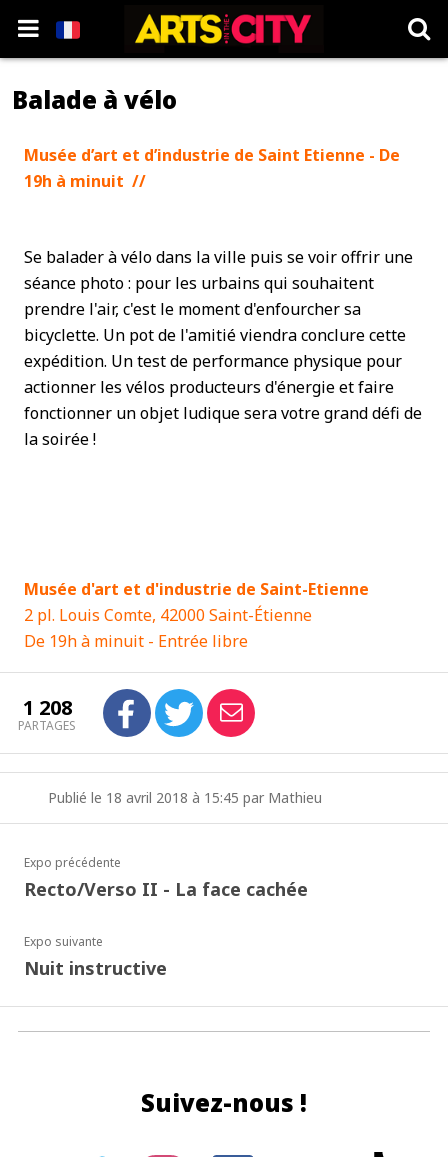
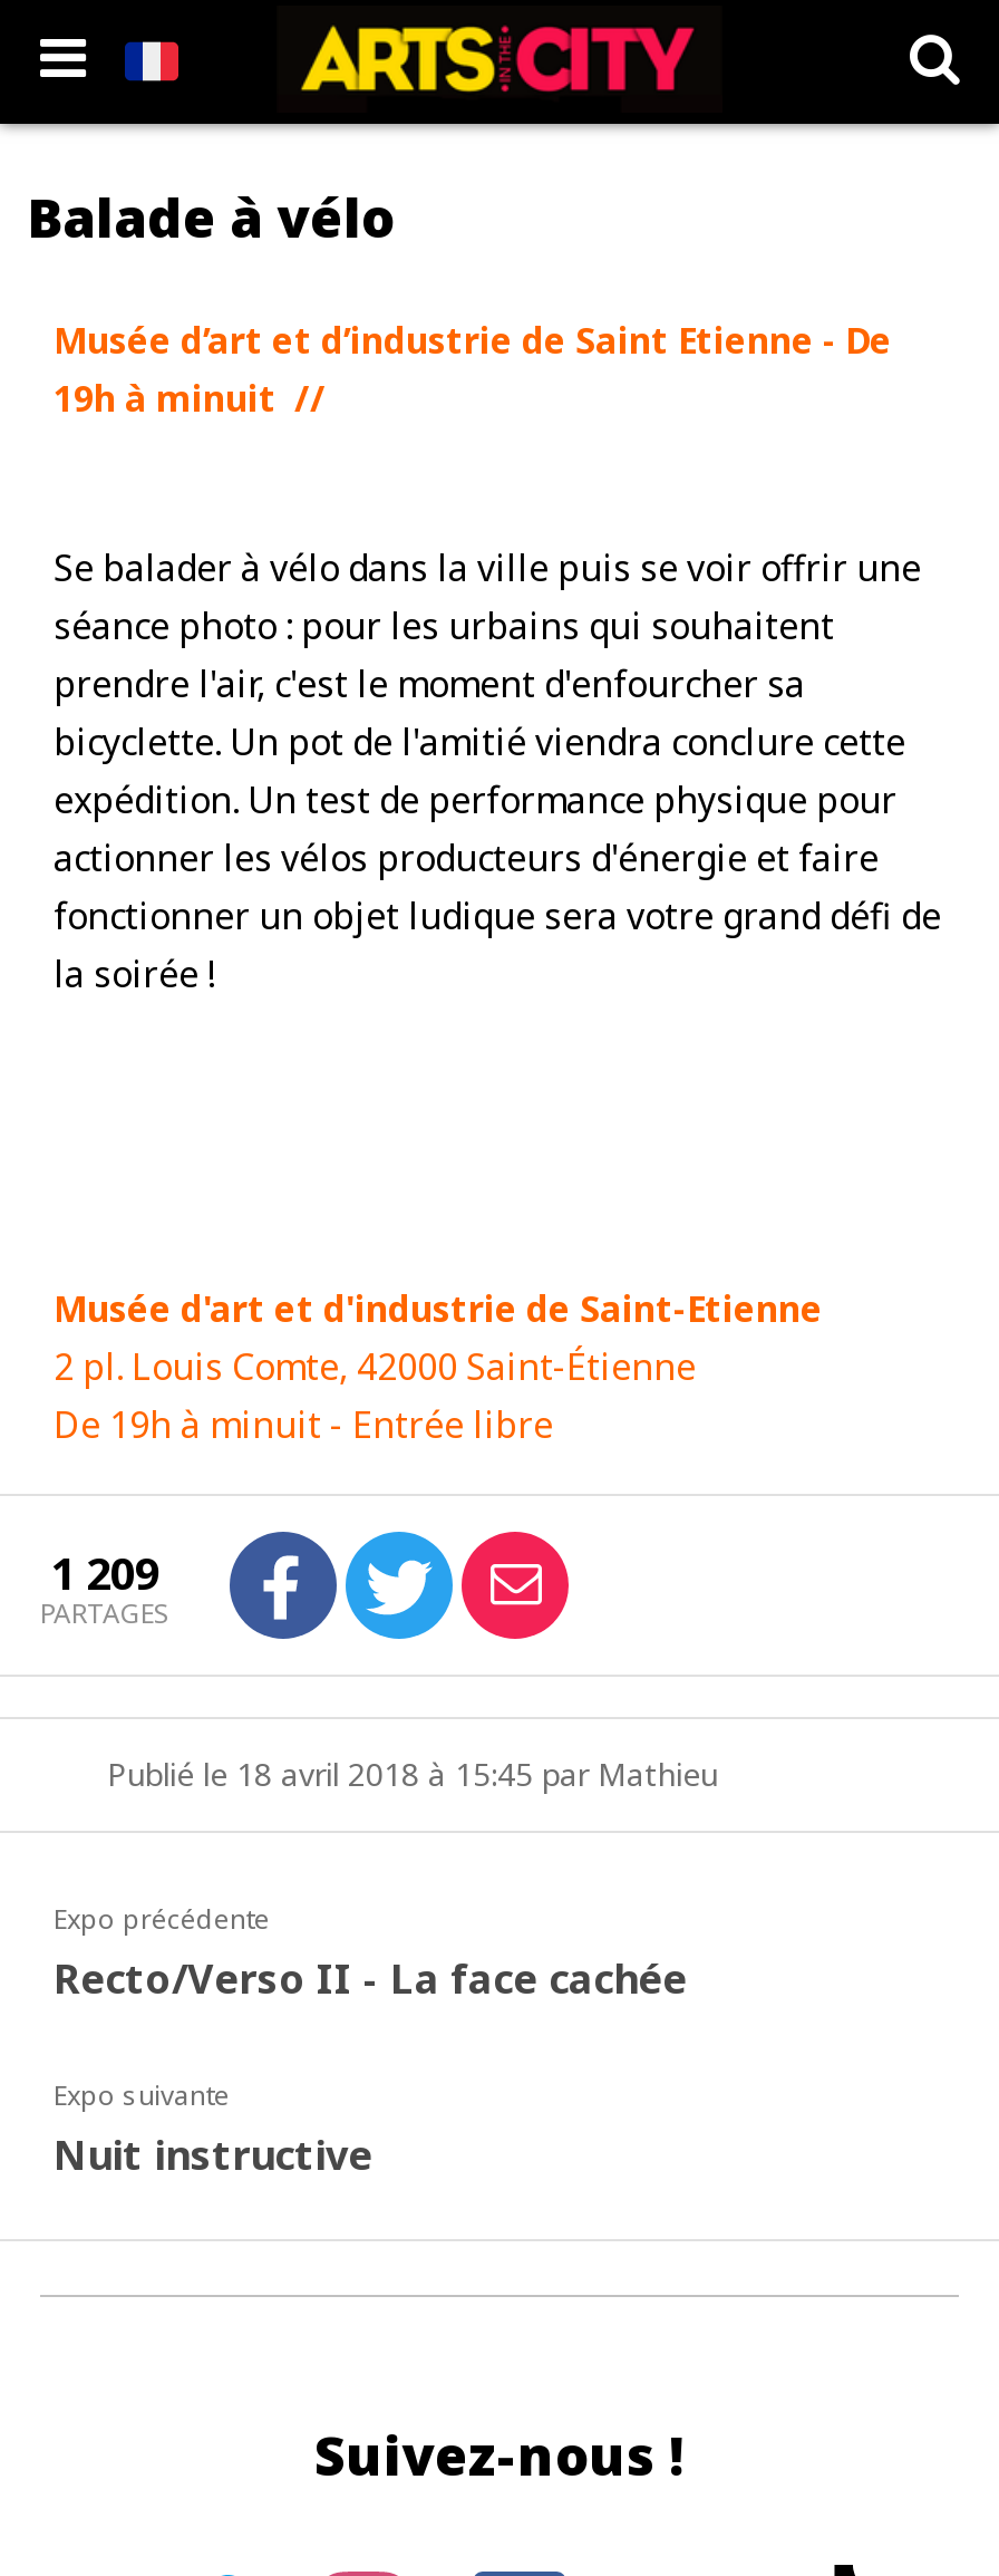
- 1 208
+ 1 209
